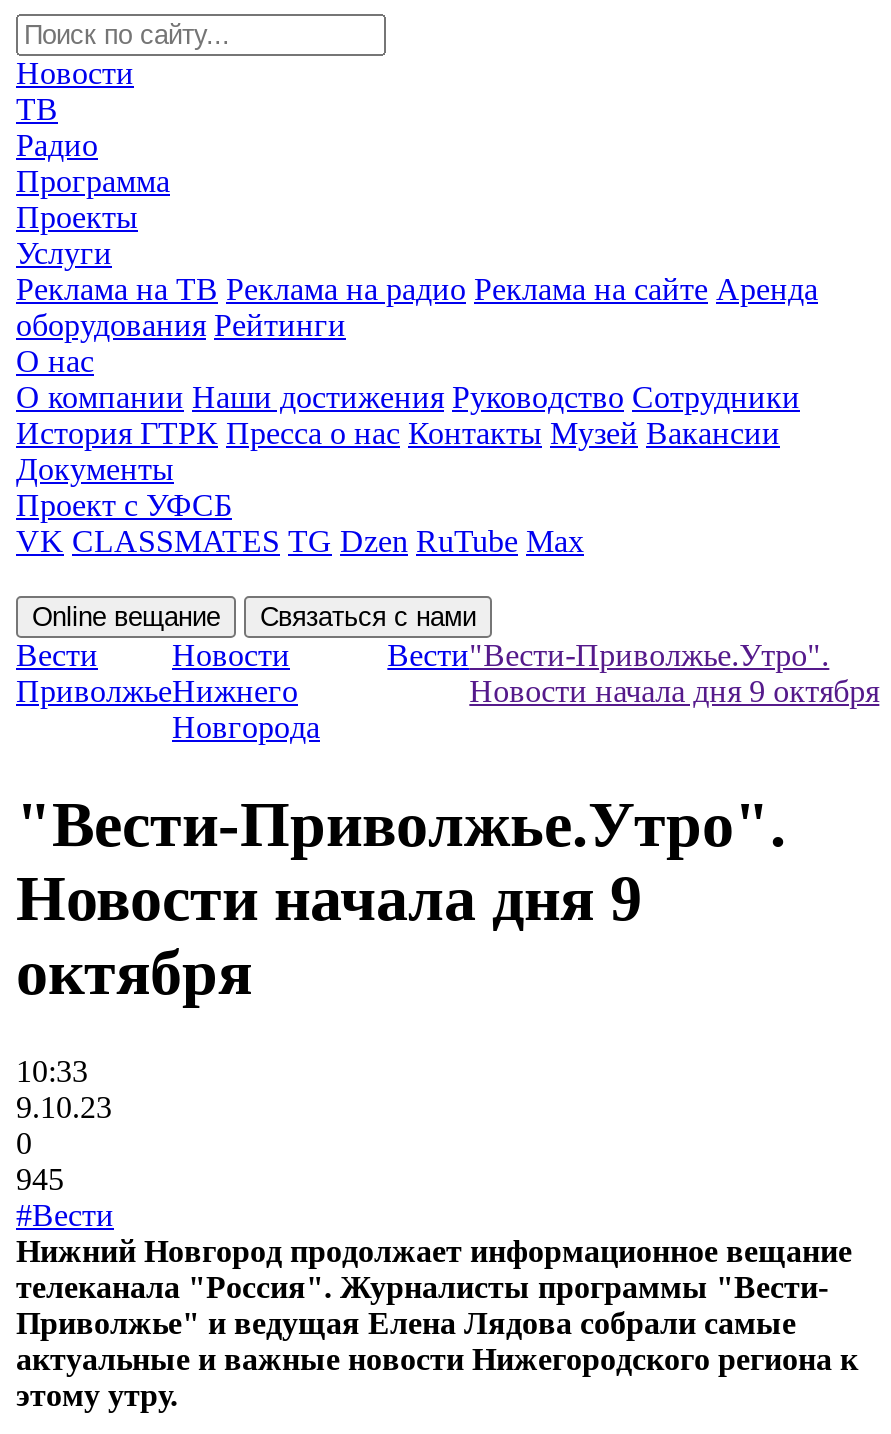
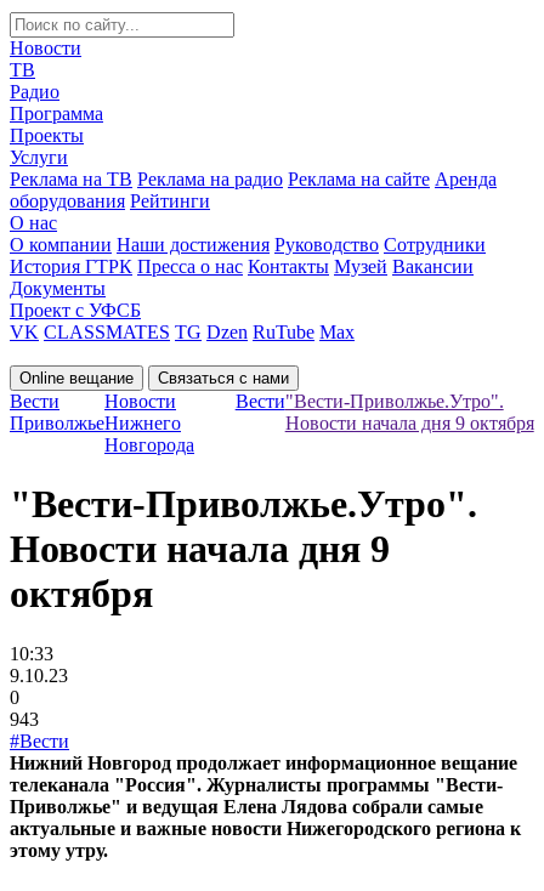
- 945
+ 943
